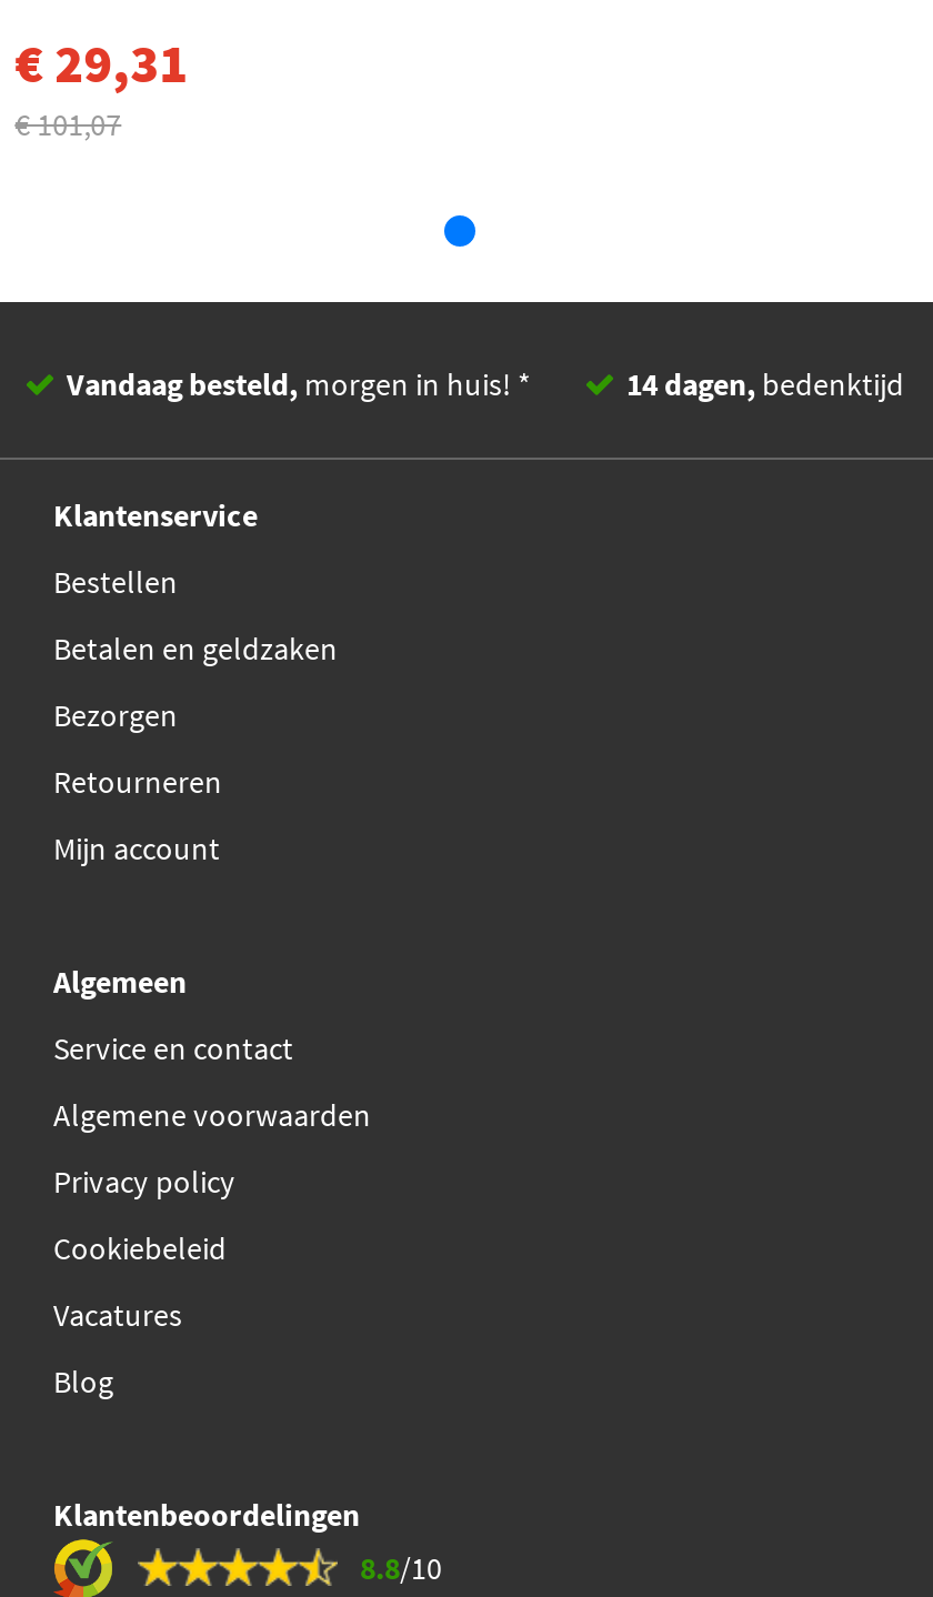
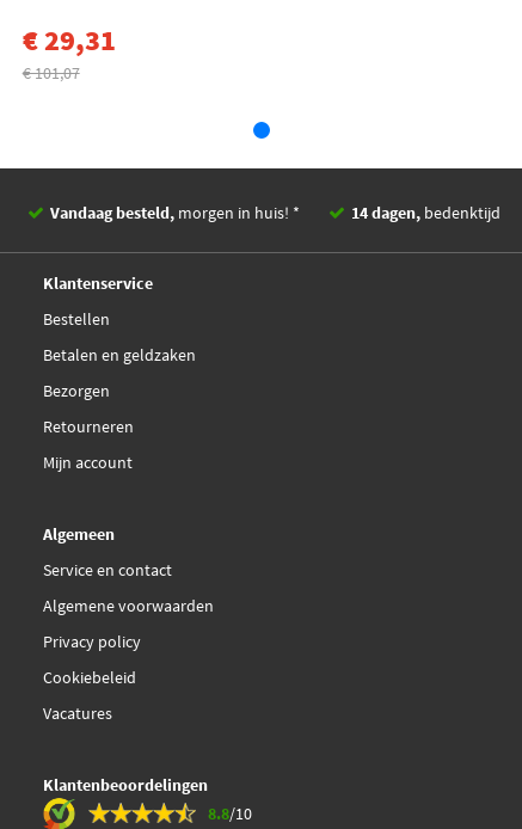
- Blog
